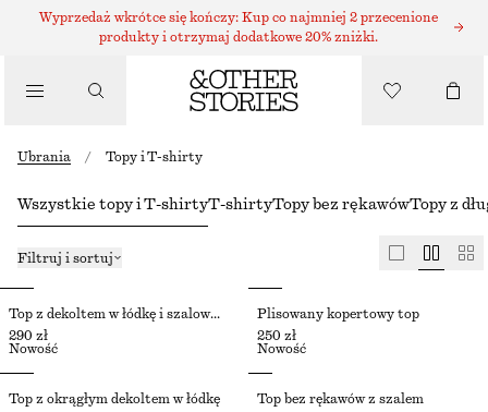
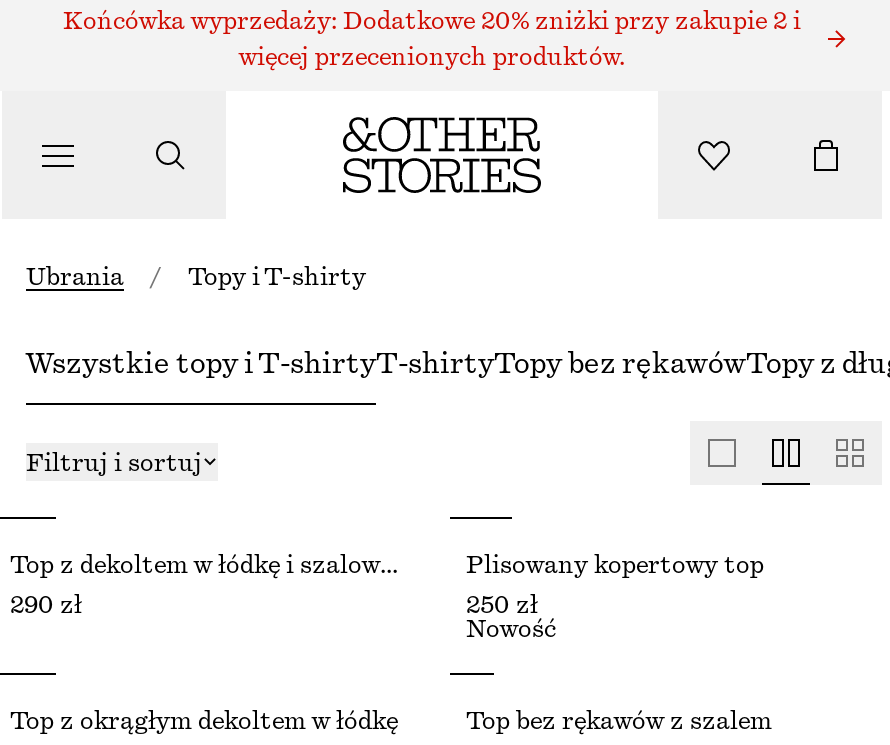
- Wyprzedaż wkrótce się kończy: Kup co najmniej 2 przecenione
+ Końcówka wyprzedaży: Dodatkowe 20% zniżki przy zakupie 2 i

- produkty i otrzymaj dodatkowe 20% zniżki.
+ więcej przecenionych produktów.

- Nowość
